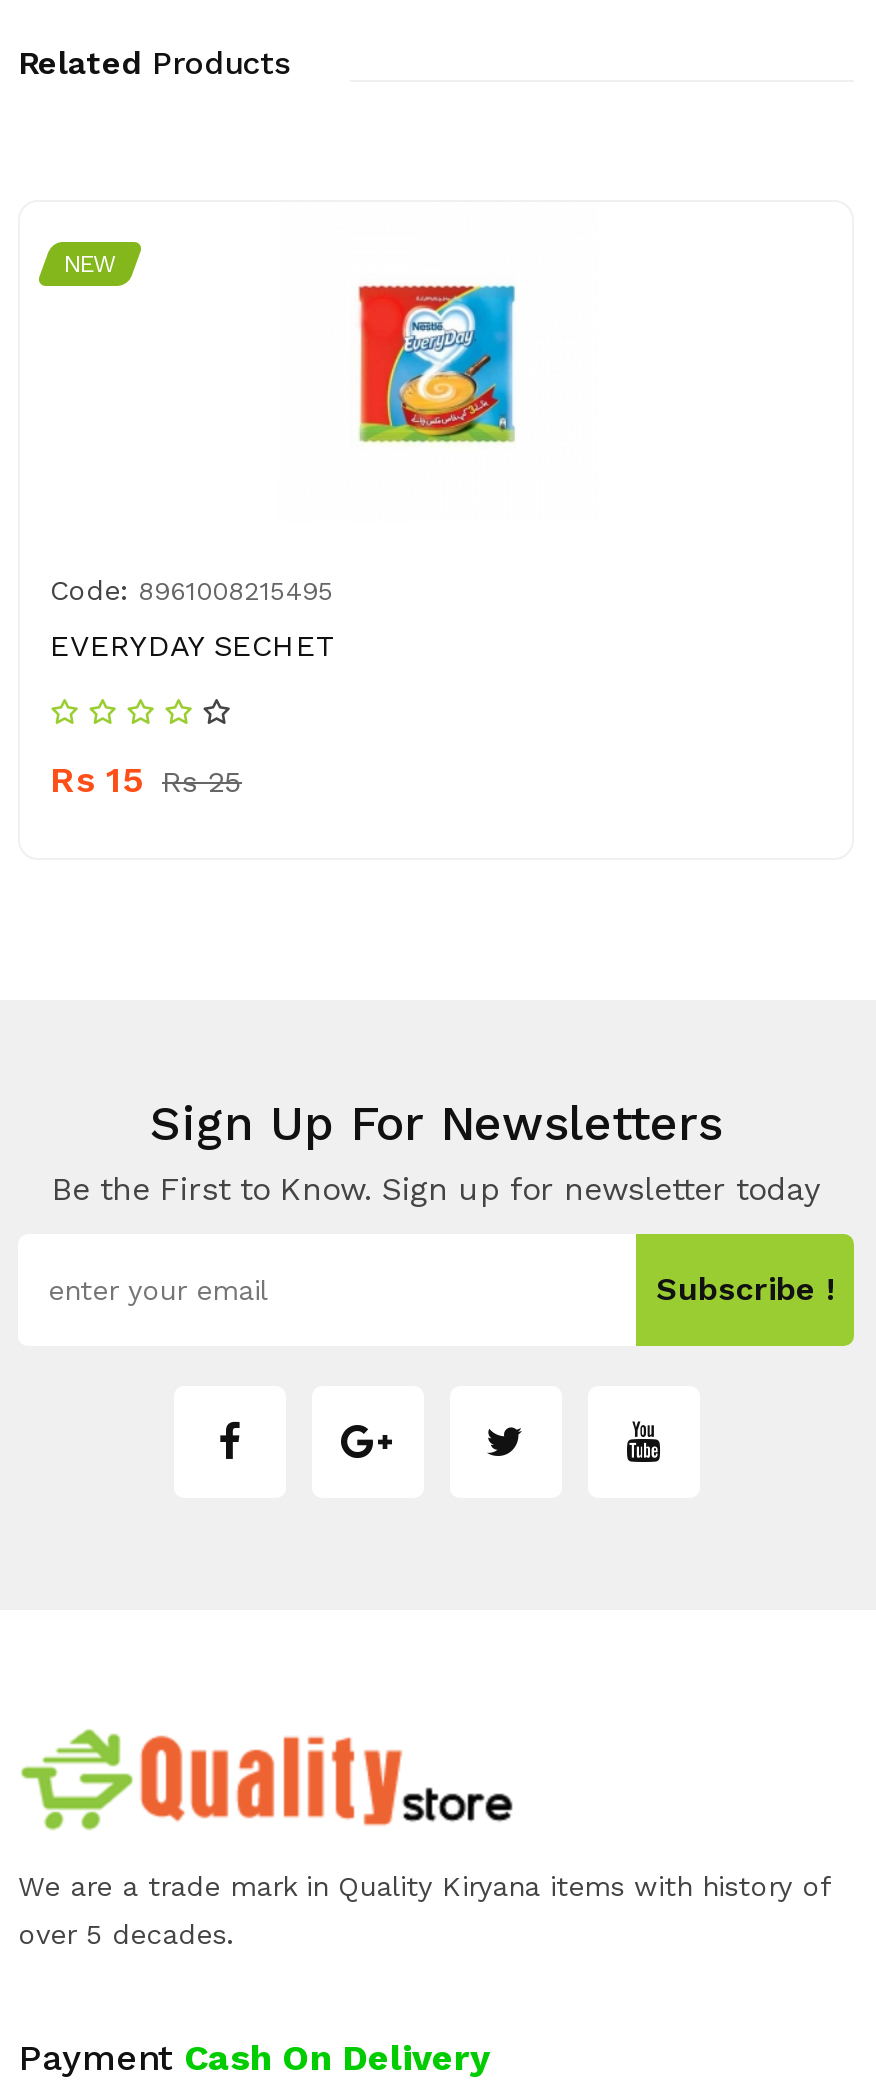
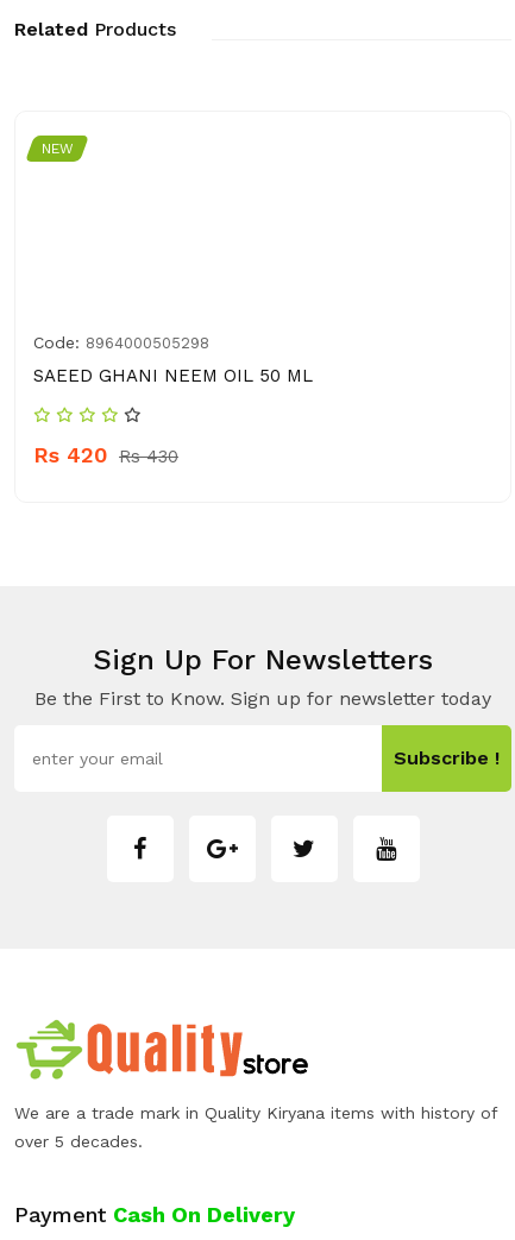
- [image]

- Code: 8961008215495
+ Code: 8964000505298

- EVERYDAY SECHET
+ SAEED GHANI NEEM OIL 50 ML

- Rs 15 Rs 25
+ Rs 420 Rs 430
